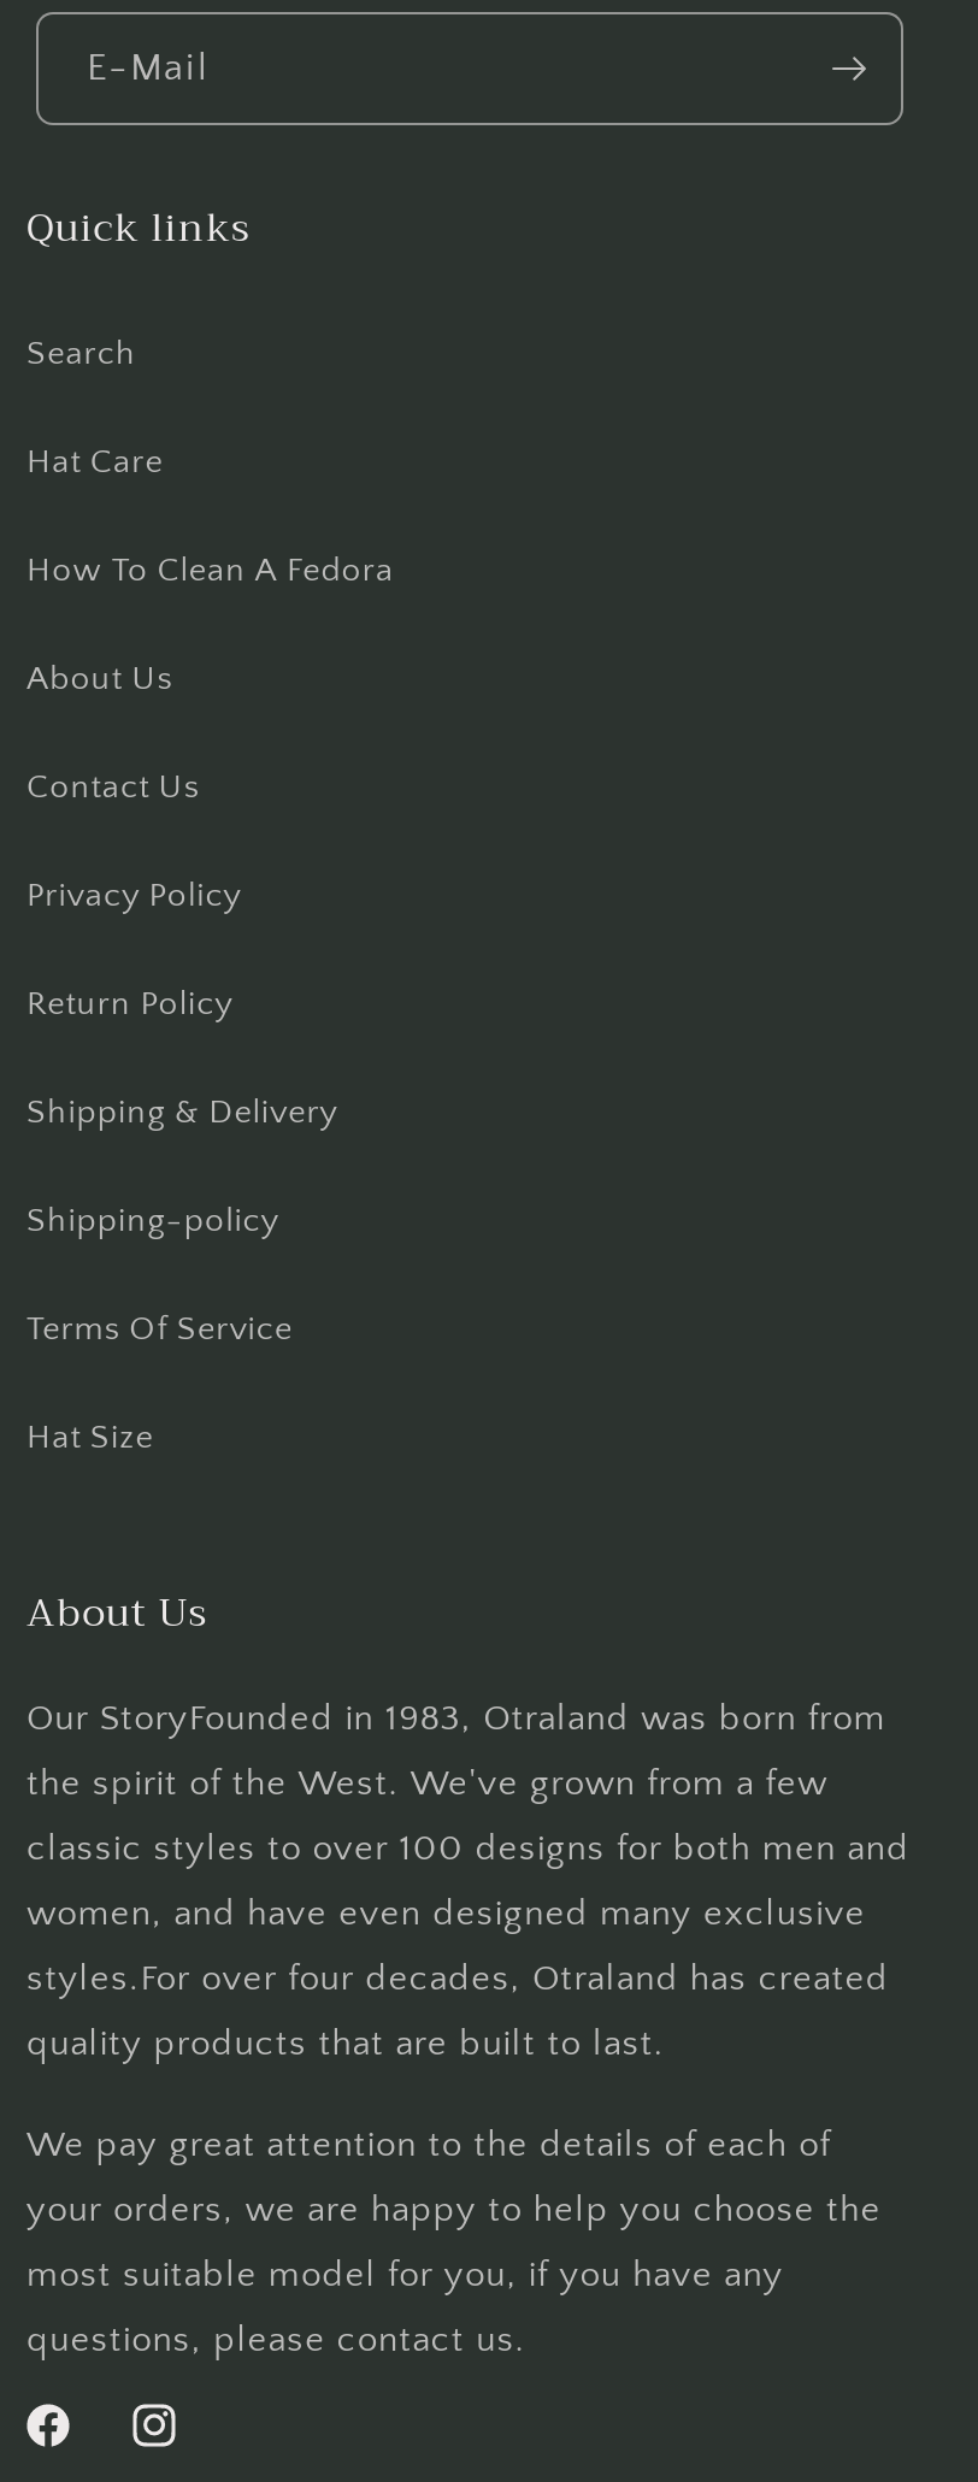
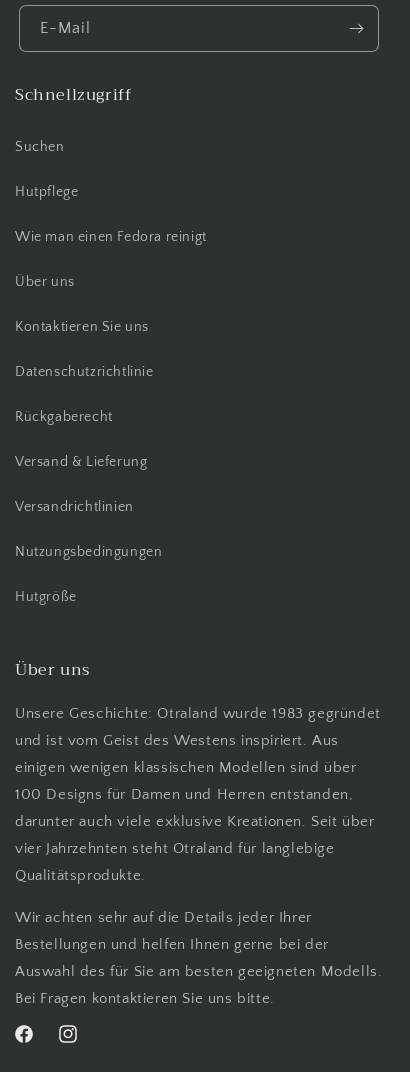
- Quick links
- Search
- Hat Care
- How To Clean A Fedora
- About Us
- Contact Us
- Privacy Policy
- Return Policy
- Shipping & Delivery
- Shipping-policy
- Terms Of Service
- Hat Size
- About Us
- Our StoryFounded in 1983, Otraland was born from
- the spirit of the West. We've grown from a few
- classic styles to over 100 designs for both men and
- women, and have even designed many exclusive
- styles.For over four decades, Otraland has created
- quality products that are built to last.
- We pay great attention to the details of each of
- your orders, we are happy to help you choose the
- most suitable model for you, if you have any
- questions, please contact us.
+ Schnellzugriff
+ Suchen
+ Hutpflege
+ Wie man einen Fedora reinigt
+ Über uns
+ Kontaktieren Sie uns
+ Datenschutzrichtlinie
+ Rückgaberecht
+ Versand & Lieferung
+ Versandrichtlinien
+ Nutzungsbedingungen
+ Hutgröße
+ Über uns
+ Unsere Geschichte: Otraland wurde 1983 gegründet
+ und ist vom Geist des Westens inspiriert. Aus
+ einigen wenigen klassischen Modellen sind über
+ 100 Designs für Damen und Herren entstanden,
+ darunter auch viele exklusive Kreationen. Seit über
+ vier Jahrzehnten steht Otraland für langlebige
+ Qualitätsprodukte.
+ Wir achten sehr auf die Details jeder Ihrer
+ Bestellungen und helfen Ihnen gerne bei der
+ Auswahl des für Sie am besten geeigneten Modells.
+ Bei Fragen kontaktieren Sie uns bitte.
